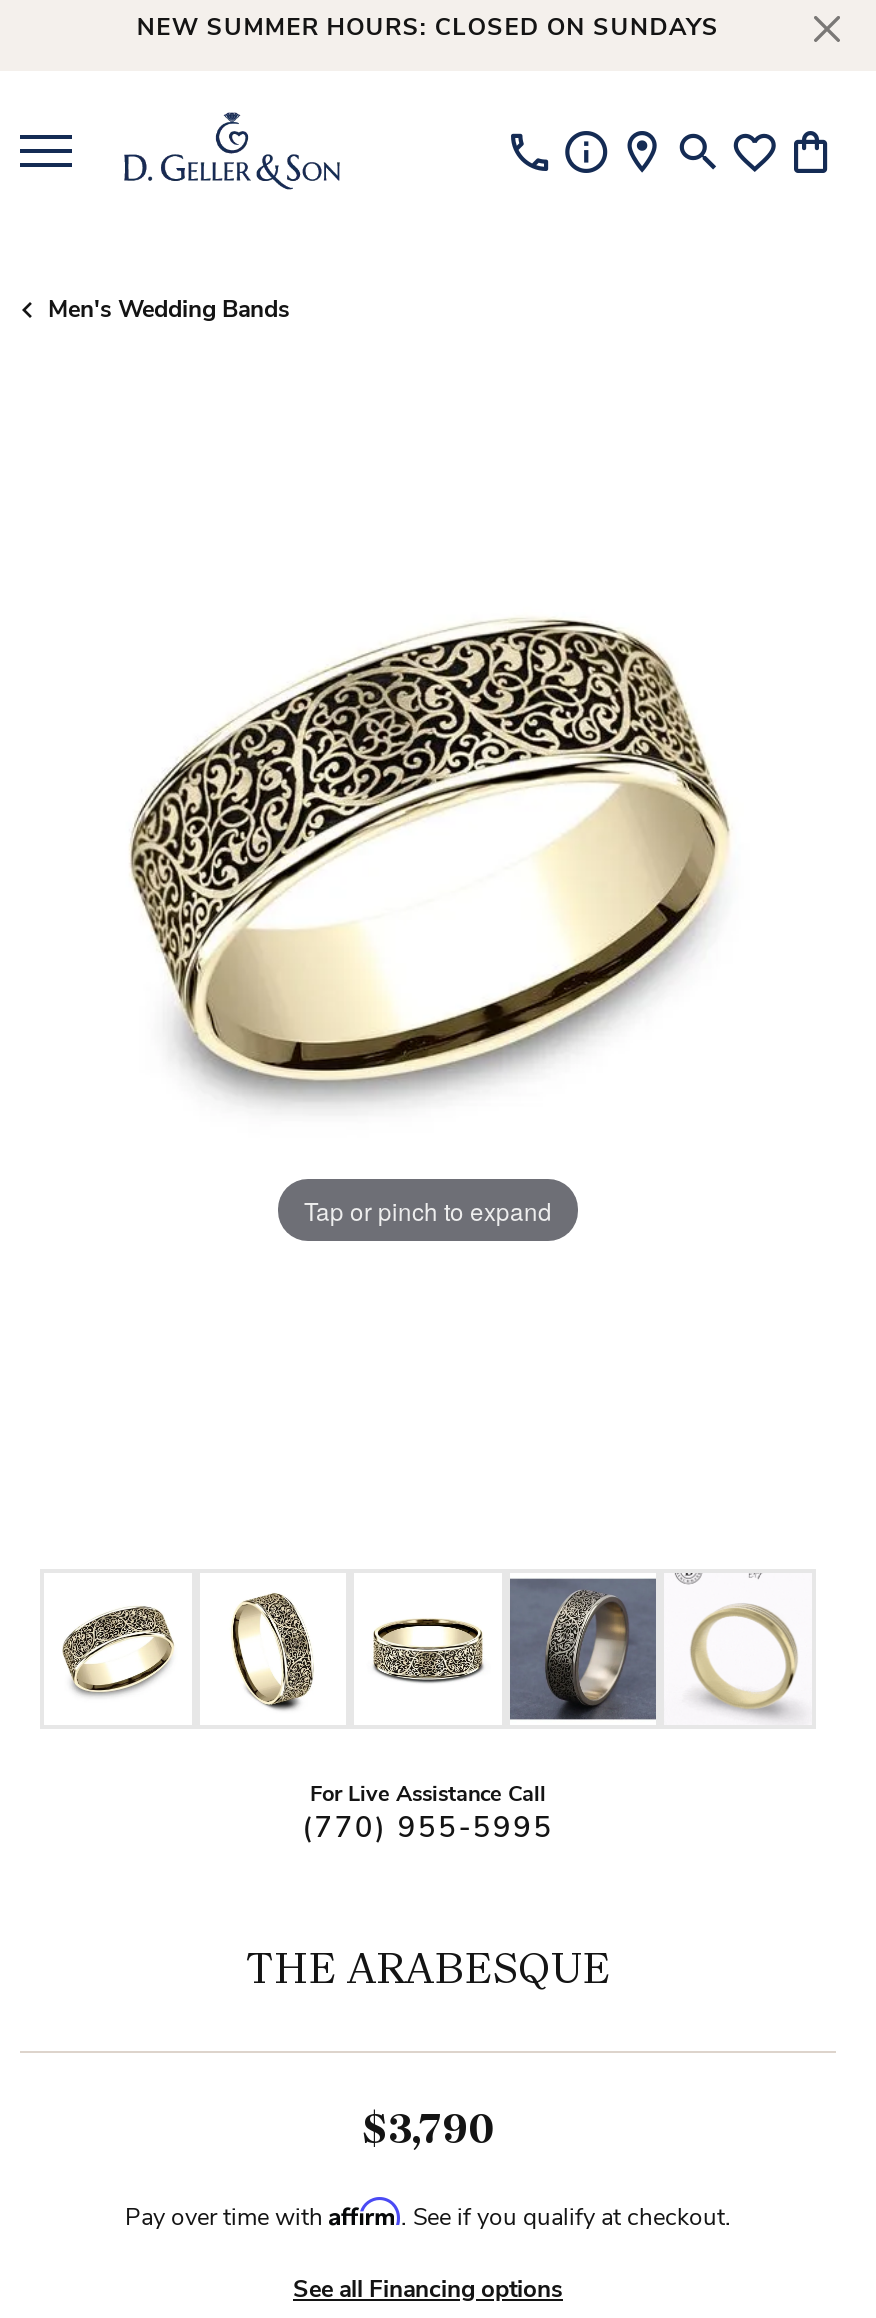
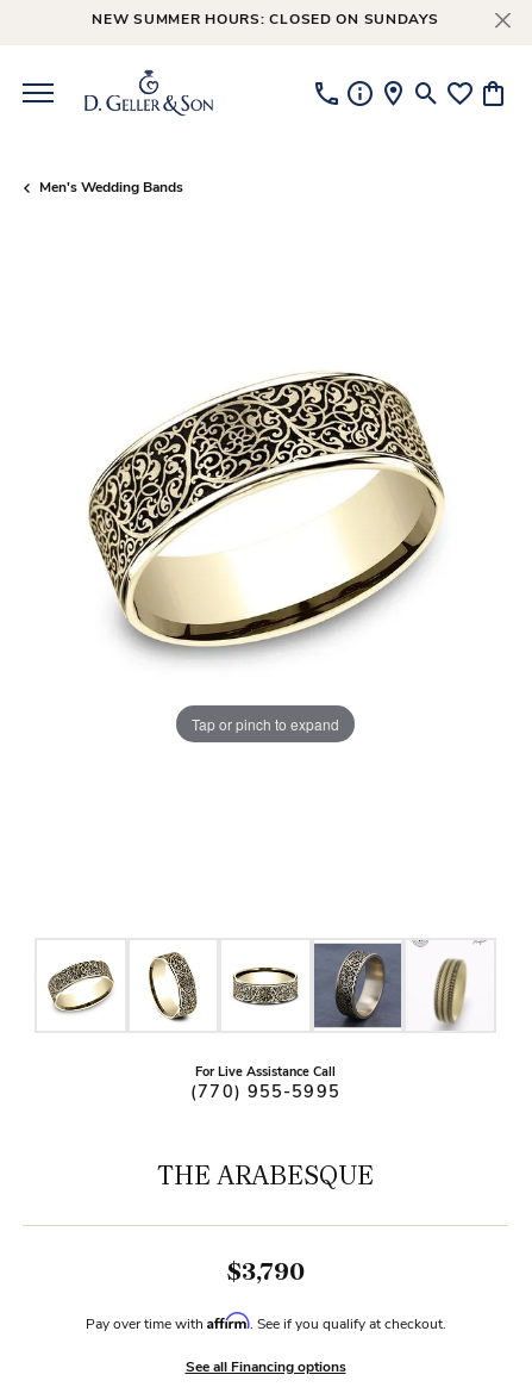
- [image]
+ [image]
